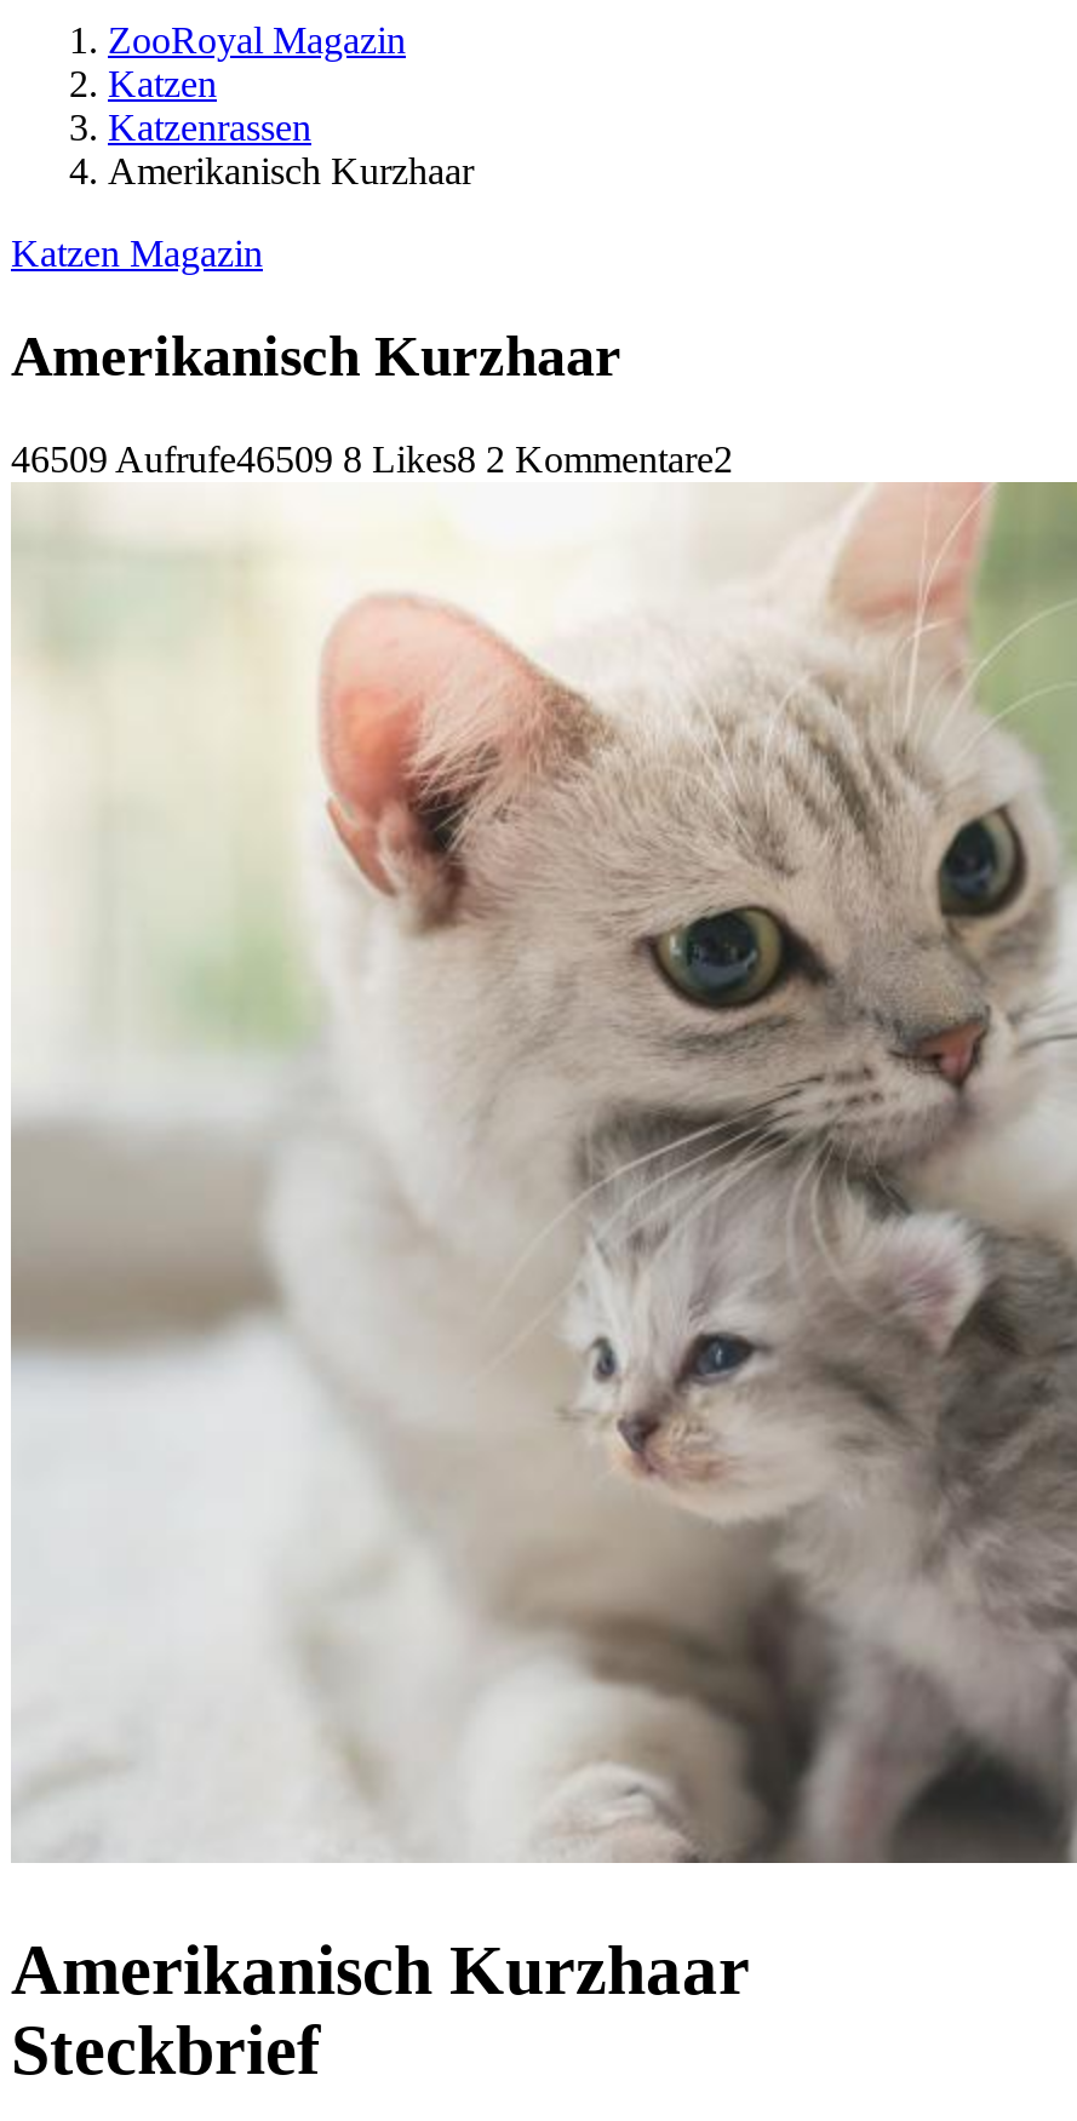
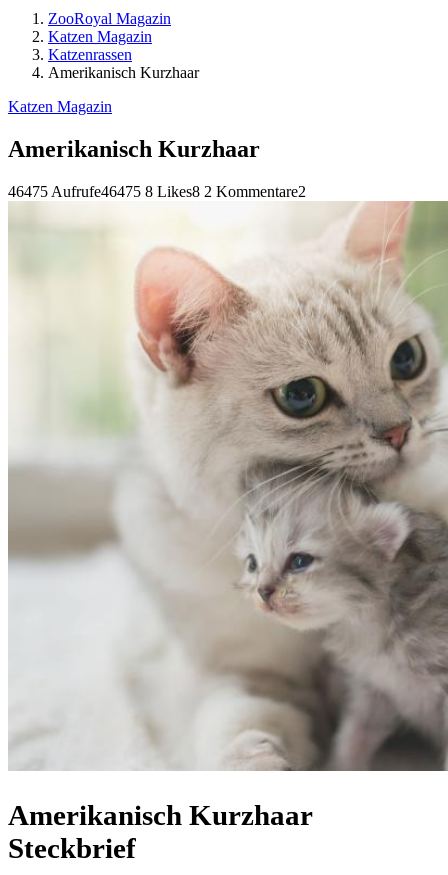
- Katzen
+ Katzen Magazin

- 46509 Aufrufe46509 8 Likes8 2 Kommentare2
+ 46475 Aufrufe46475 8 Likes8 2 Kommentare2
